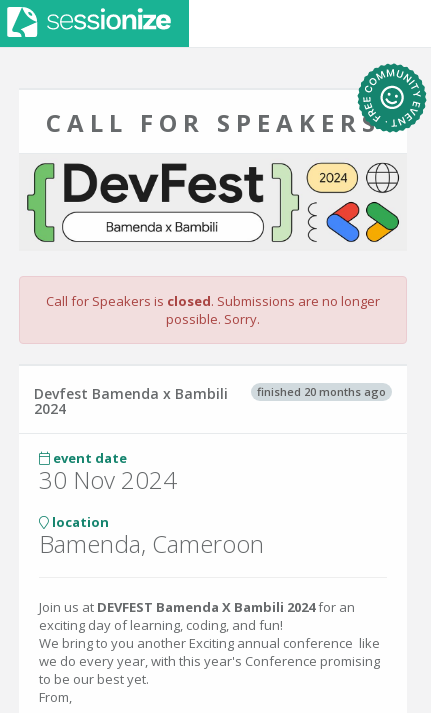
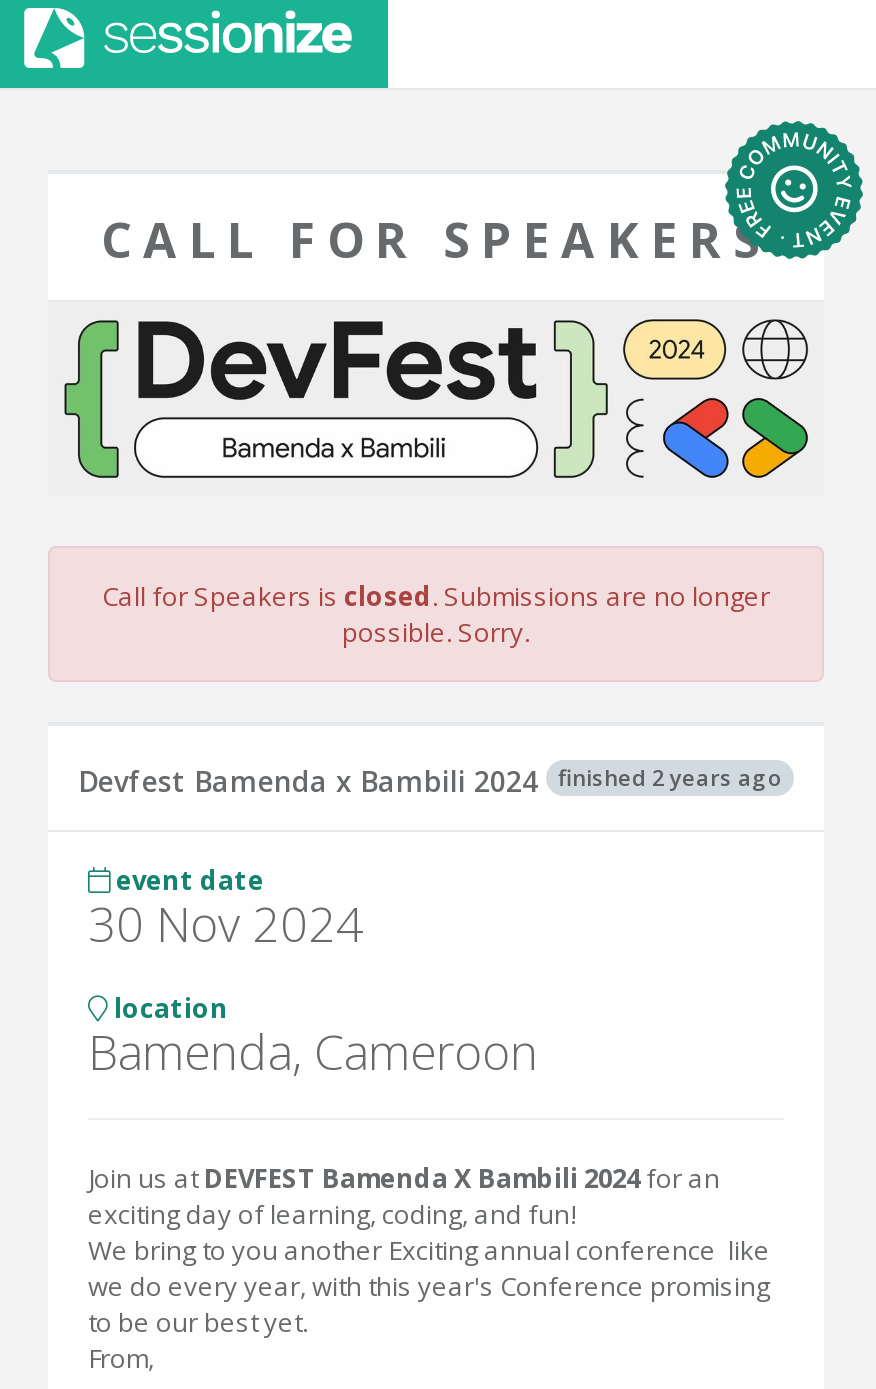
- finished 20 months ago
- Devfest Bamenda x Bambili
- 2024
+ finished 2 years ago
+ Devfest Bamenda x Bambili 2024
